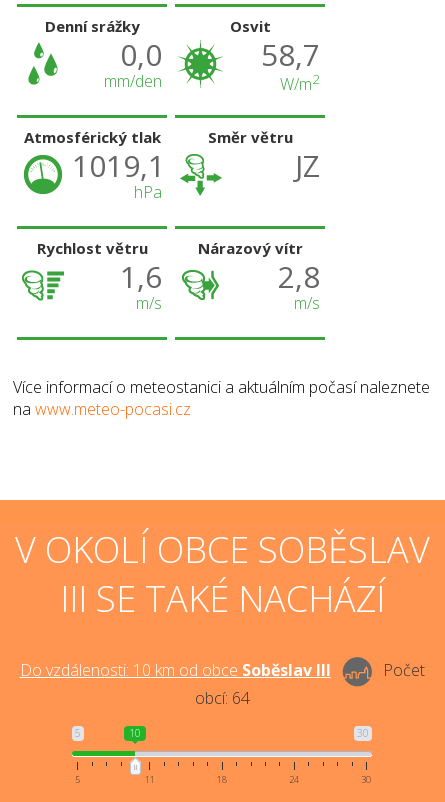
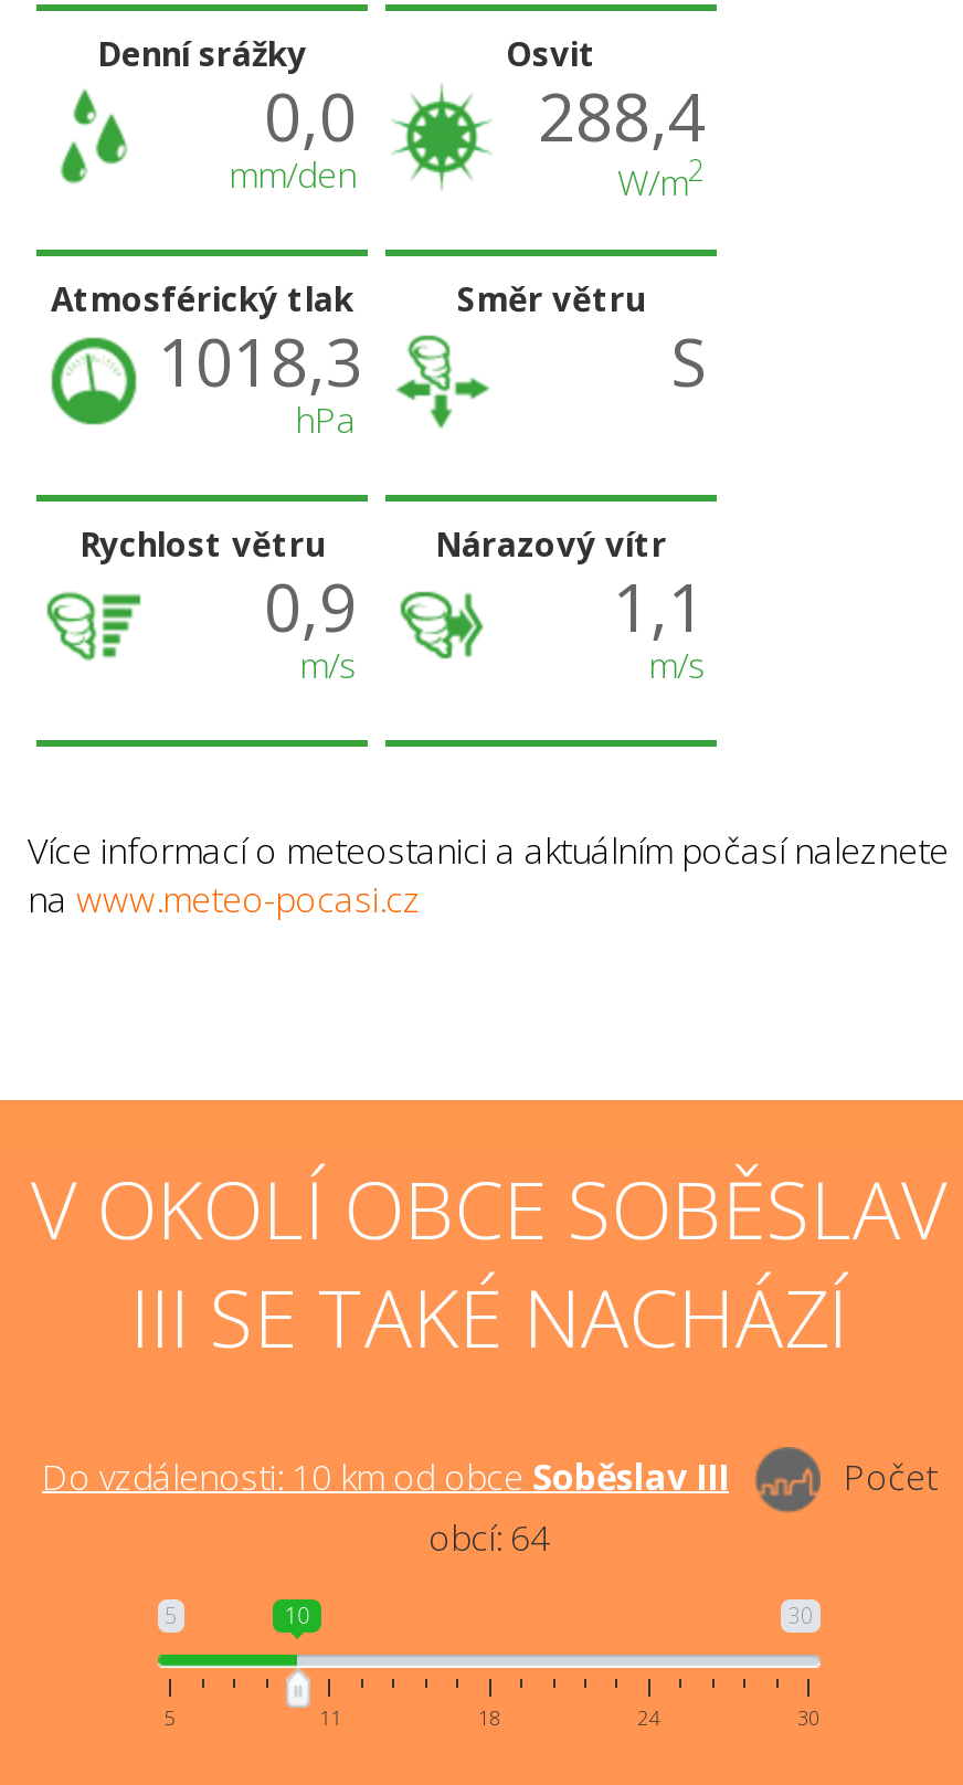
- 58,7
+ 288,4

- 1019,1
+ 1018,3

- JZ
+ S

- 1,6
+ 0,9

- 2,8
+ 1,1
